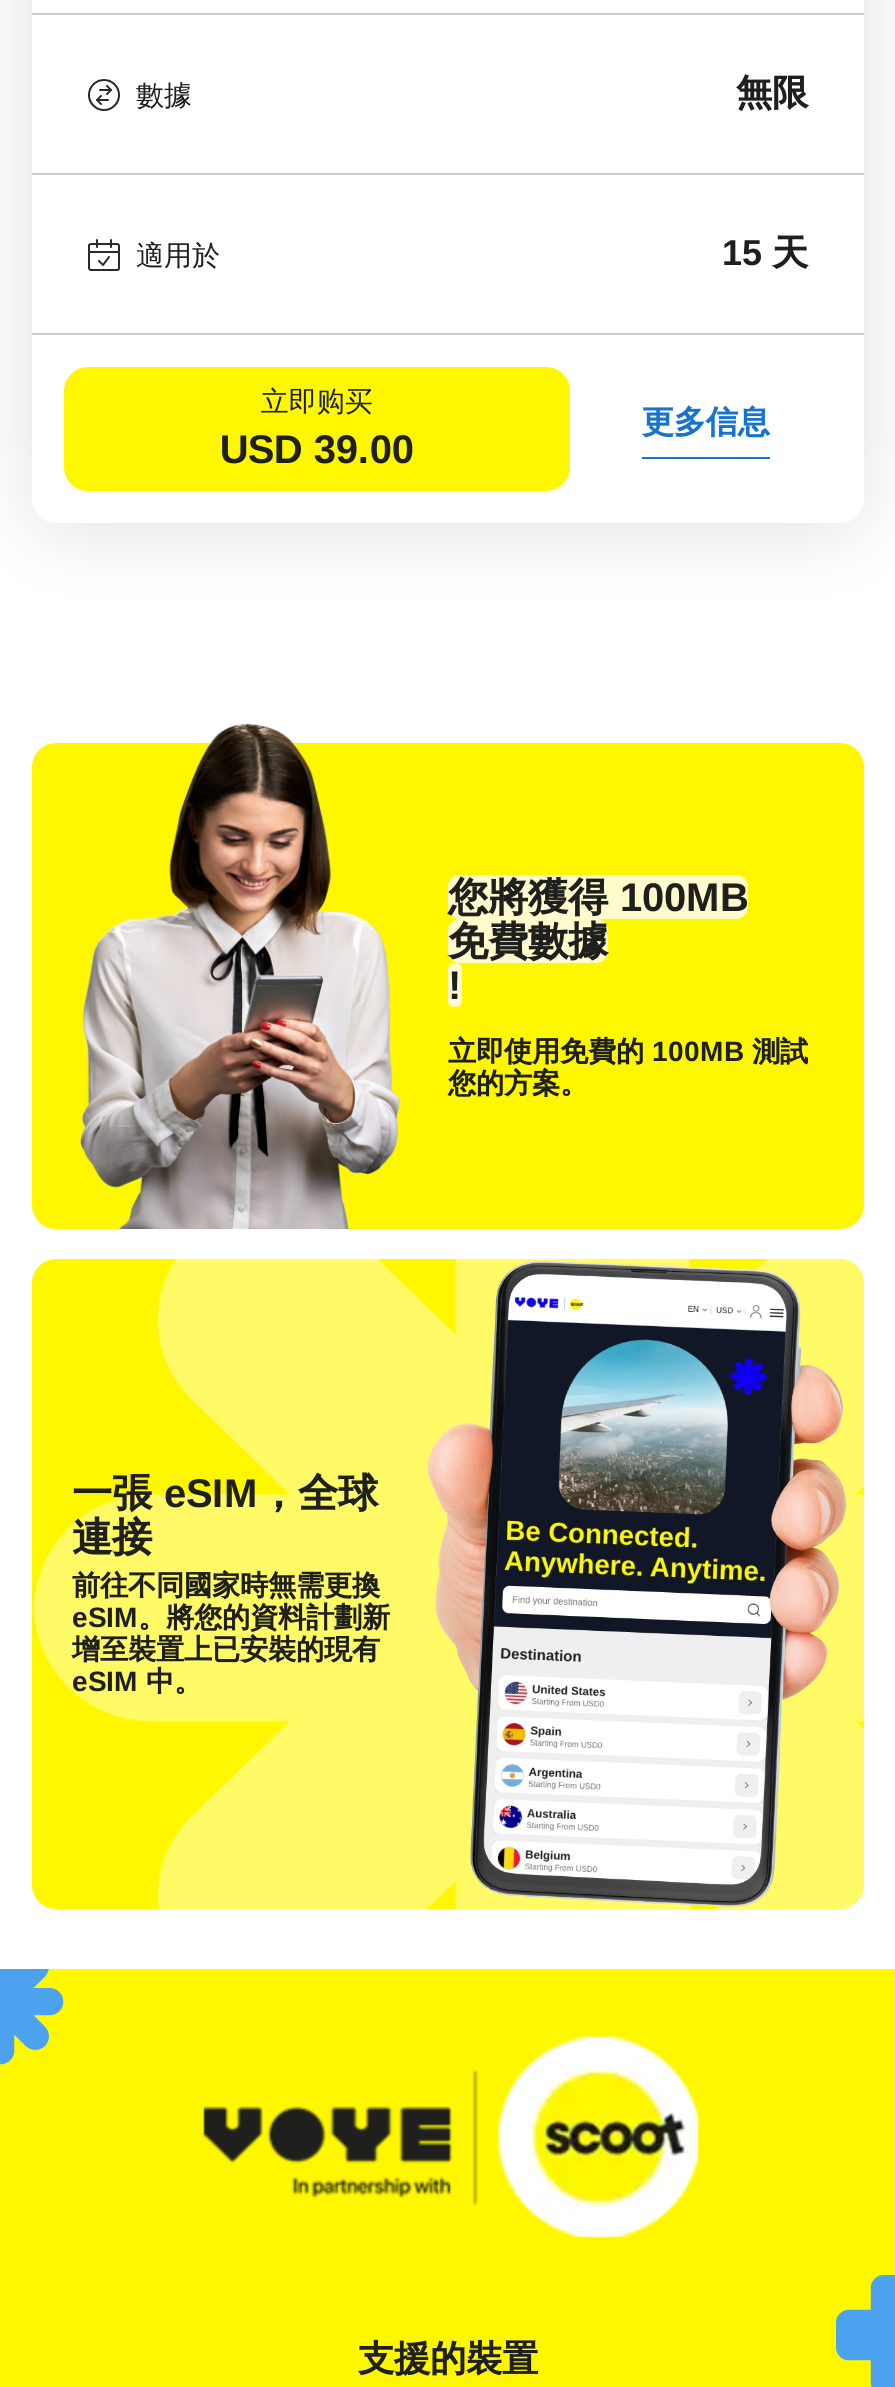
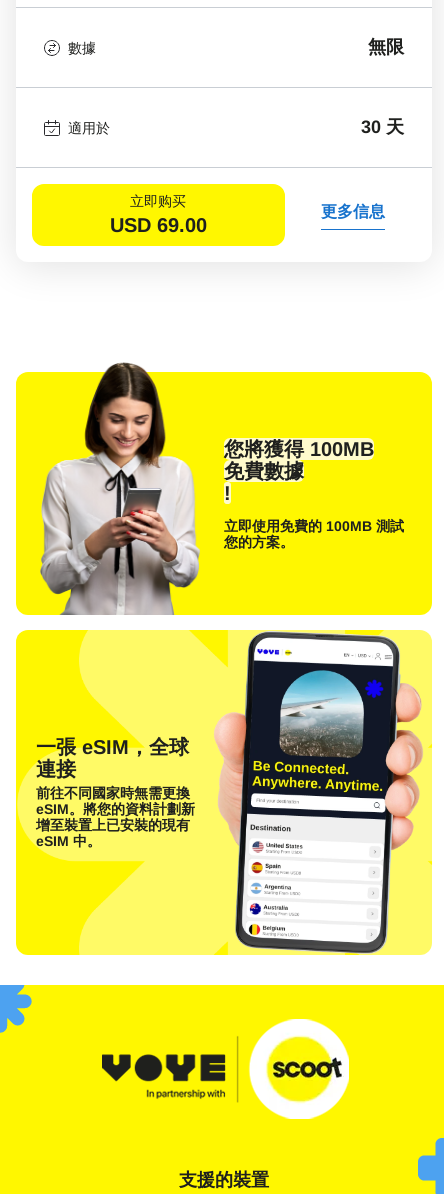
- 15 天
+ 30 天

- USD 39.00
+ USD 69.00
